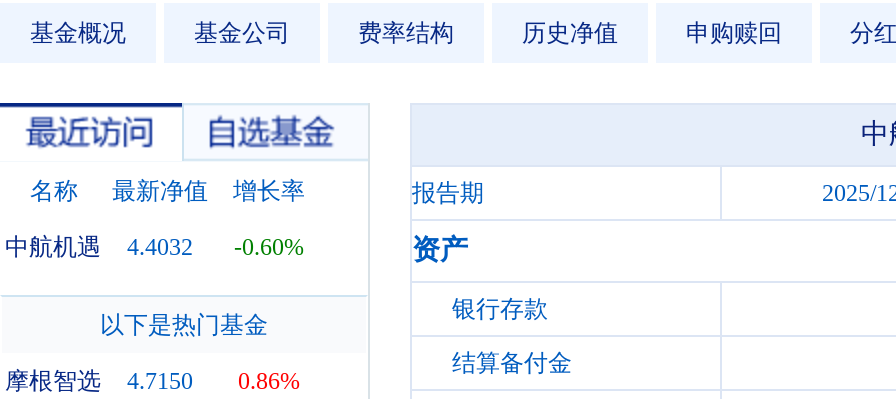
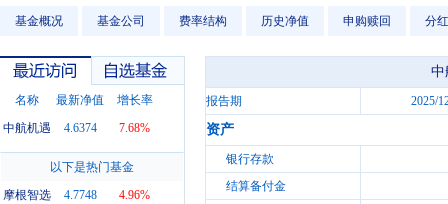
- 4.4032
+ 4.6374

- -0.60%
+ 7.68%

- 4.7150
+ 4.7748

- 0.86%
+ 4.96%
